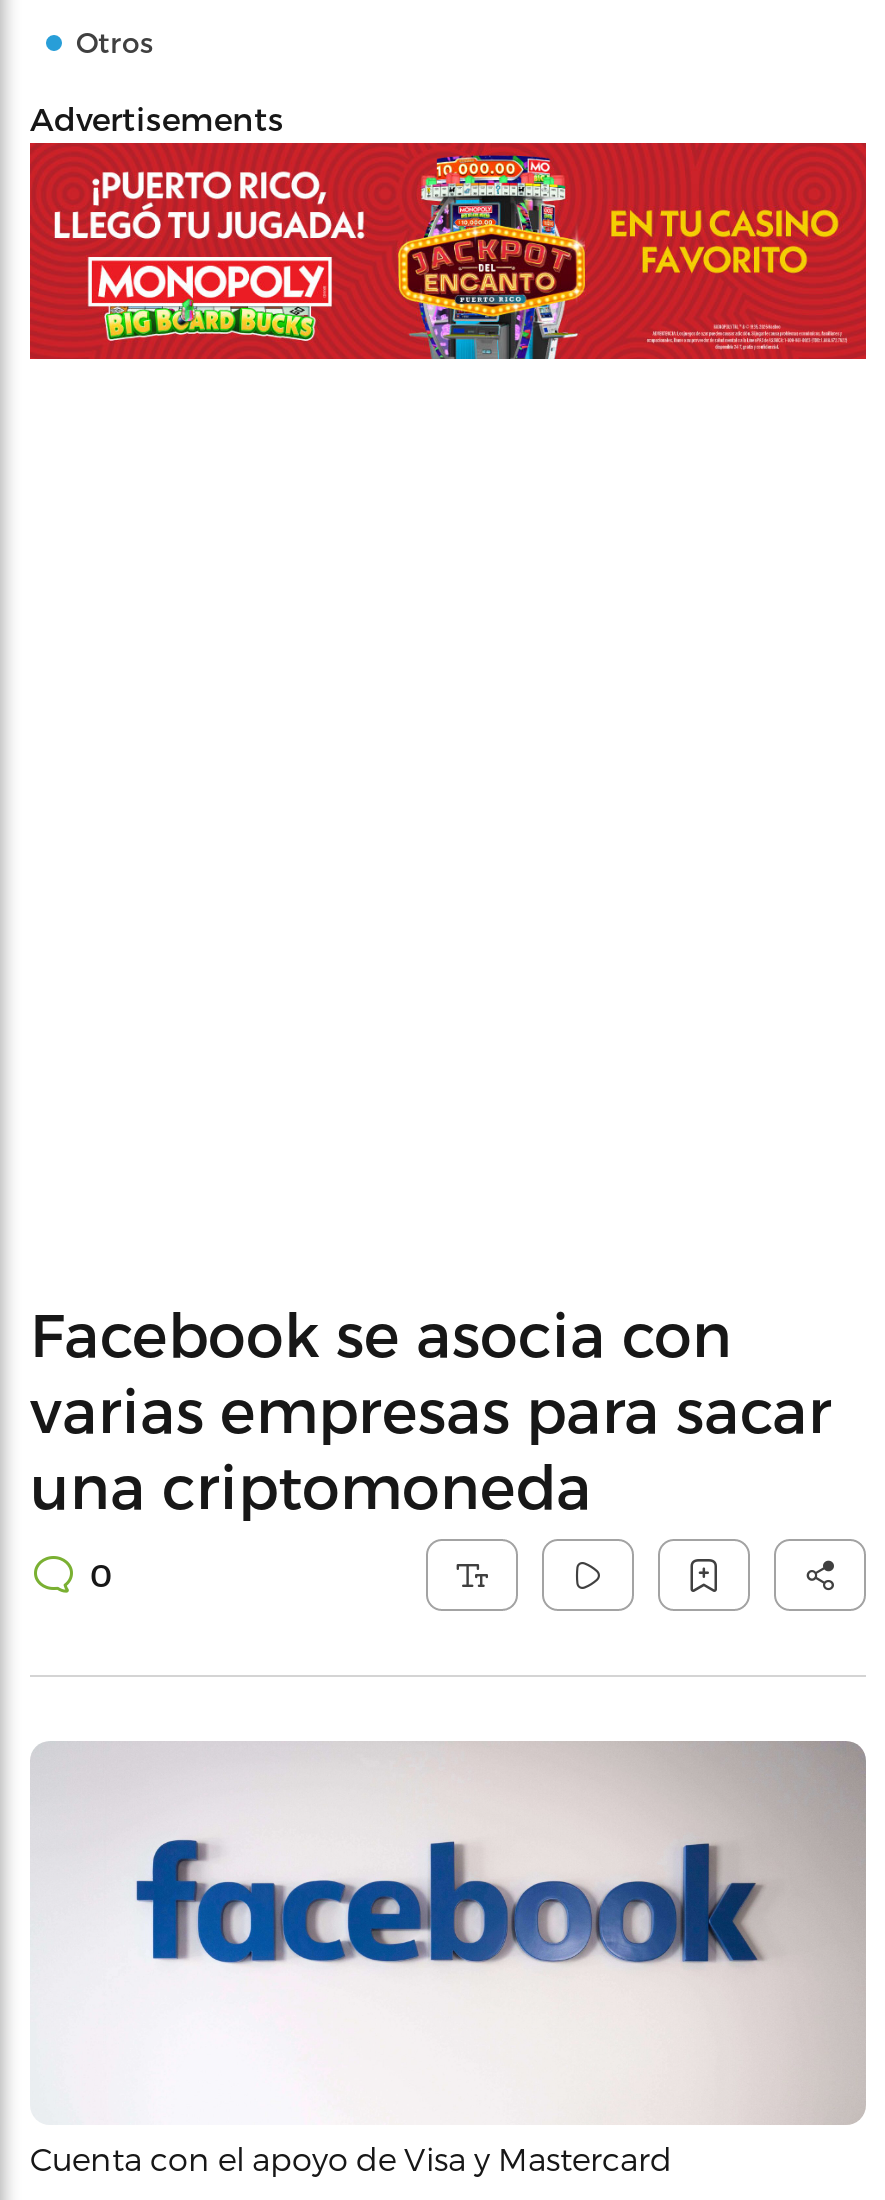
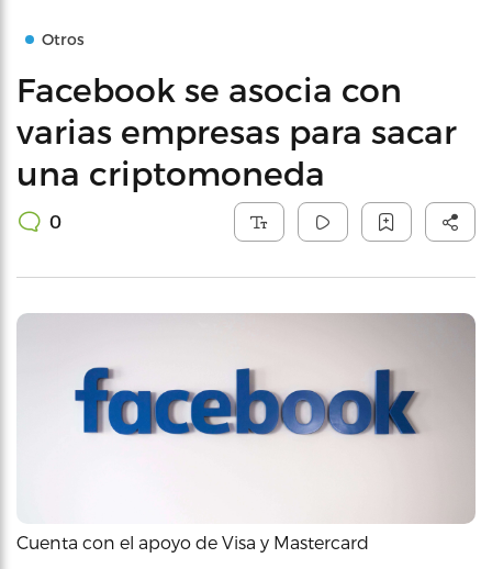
- Advertisements

- [image]
